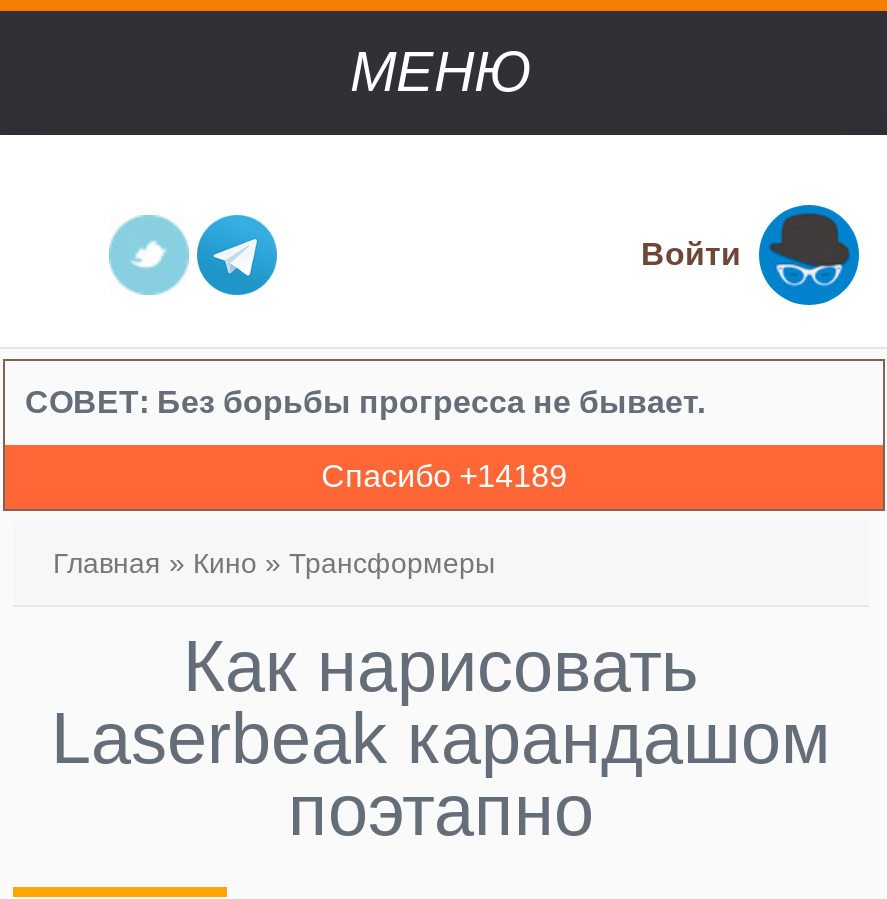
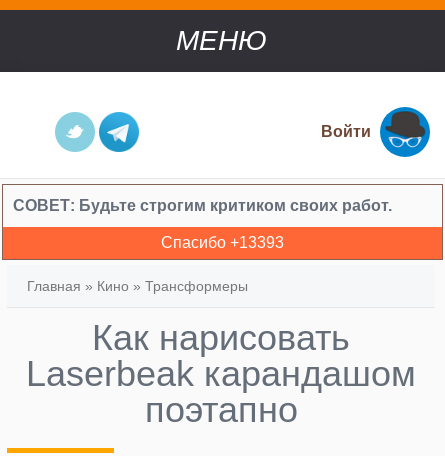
- СОВЕТ: Без борьбы прогресса не бывает.
+ СОВЕТ: Будьте строгим критиком своих работ.

- Спасибо +14189
+ Спасибо +13393
